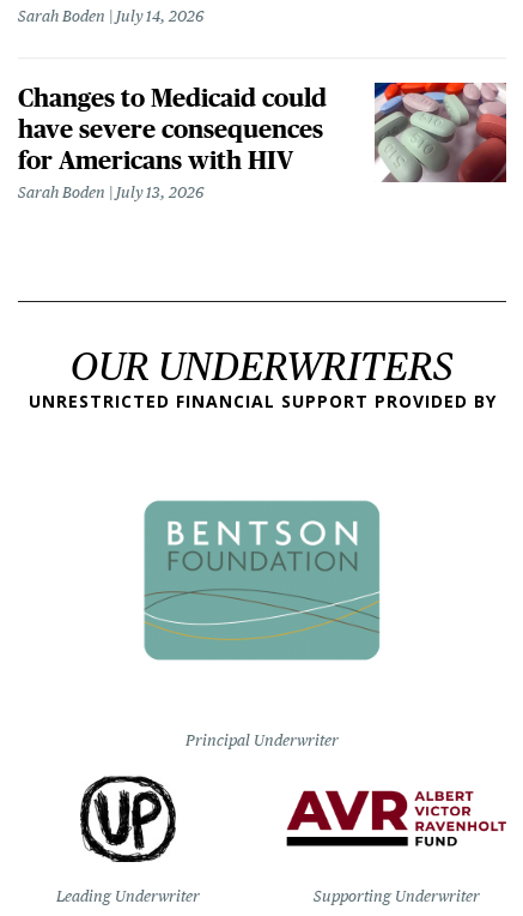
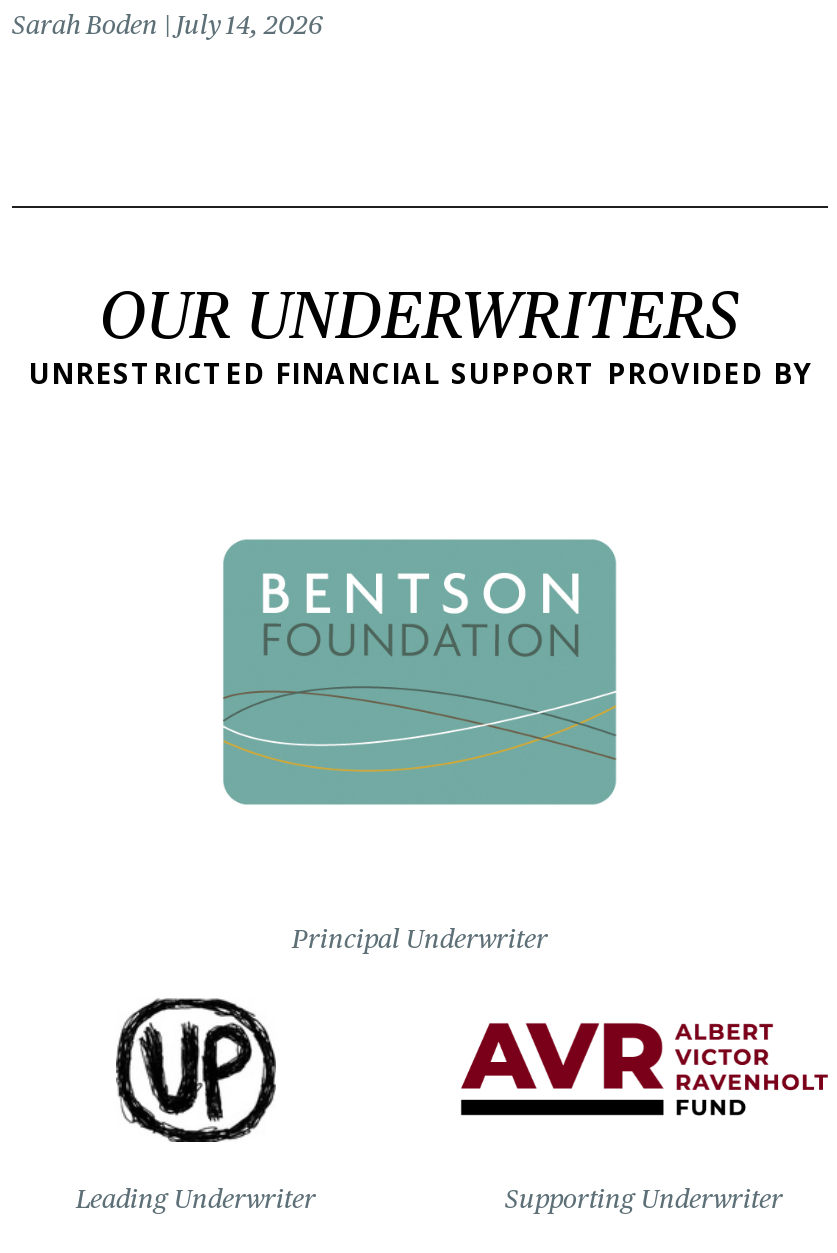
- [image]
- Changes to Medicaid could
- have severe consequences
- for Americans with HIV
- Sarah Boden July 13, 2026
